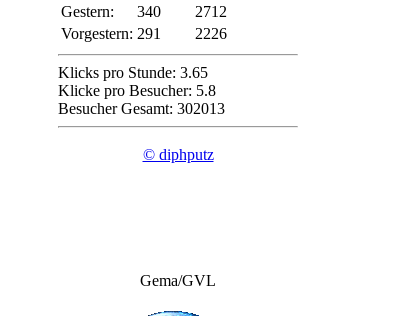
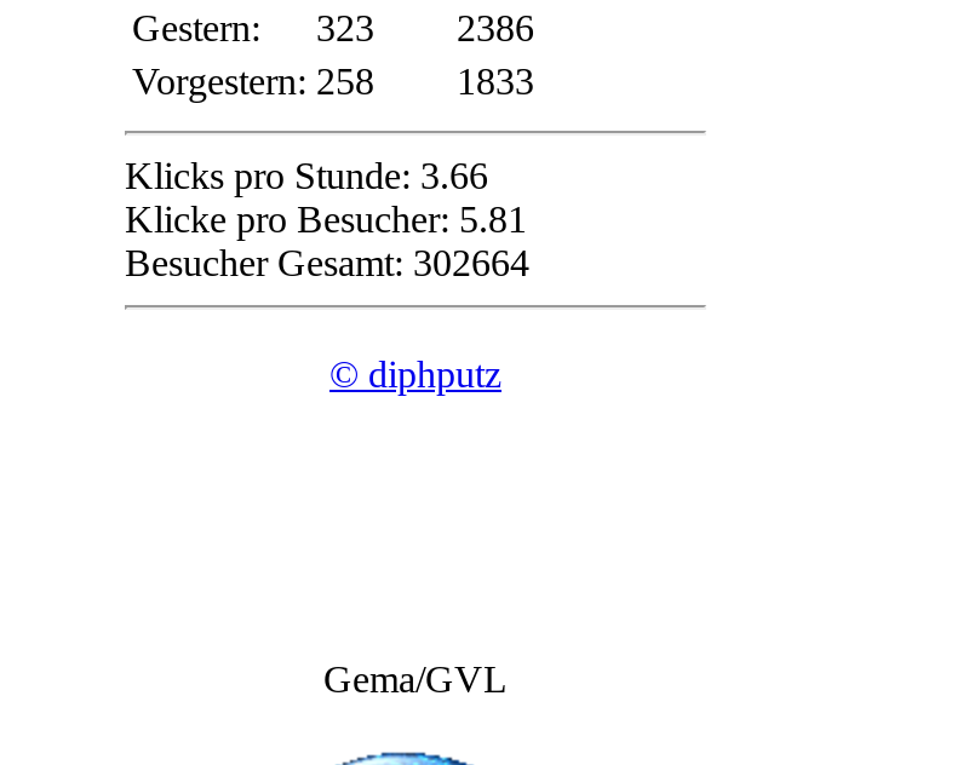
- 340
+ 323

- 2712
+ 2386

- Vorgestern: 291
+ Vorgestern: 258

- 2226
+ 1833

- Klicks pro Stunde: 3.65
+ Klicks pro Stunde: 3.66

- Klicke pro Besucher: 5.8
+ Klicke pro Besucher: 5.81

- Besucher Gesamt: 302013
+ Besucher Gesamt: 302664
